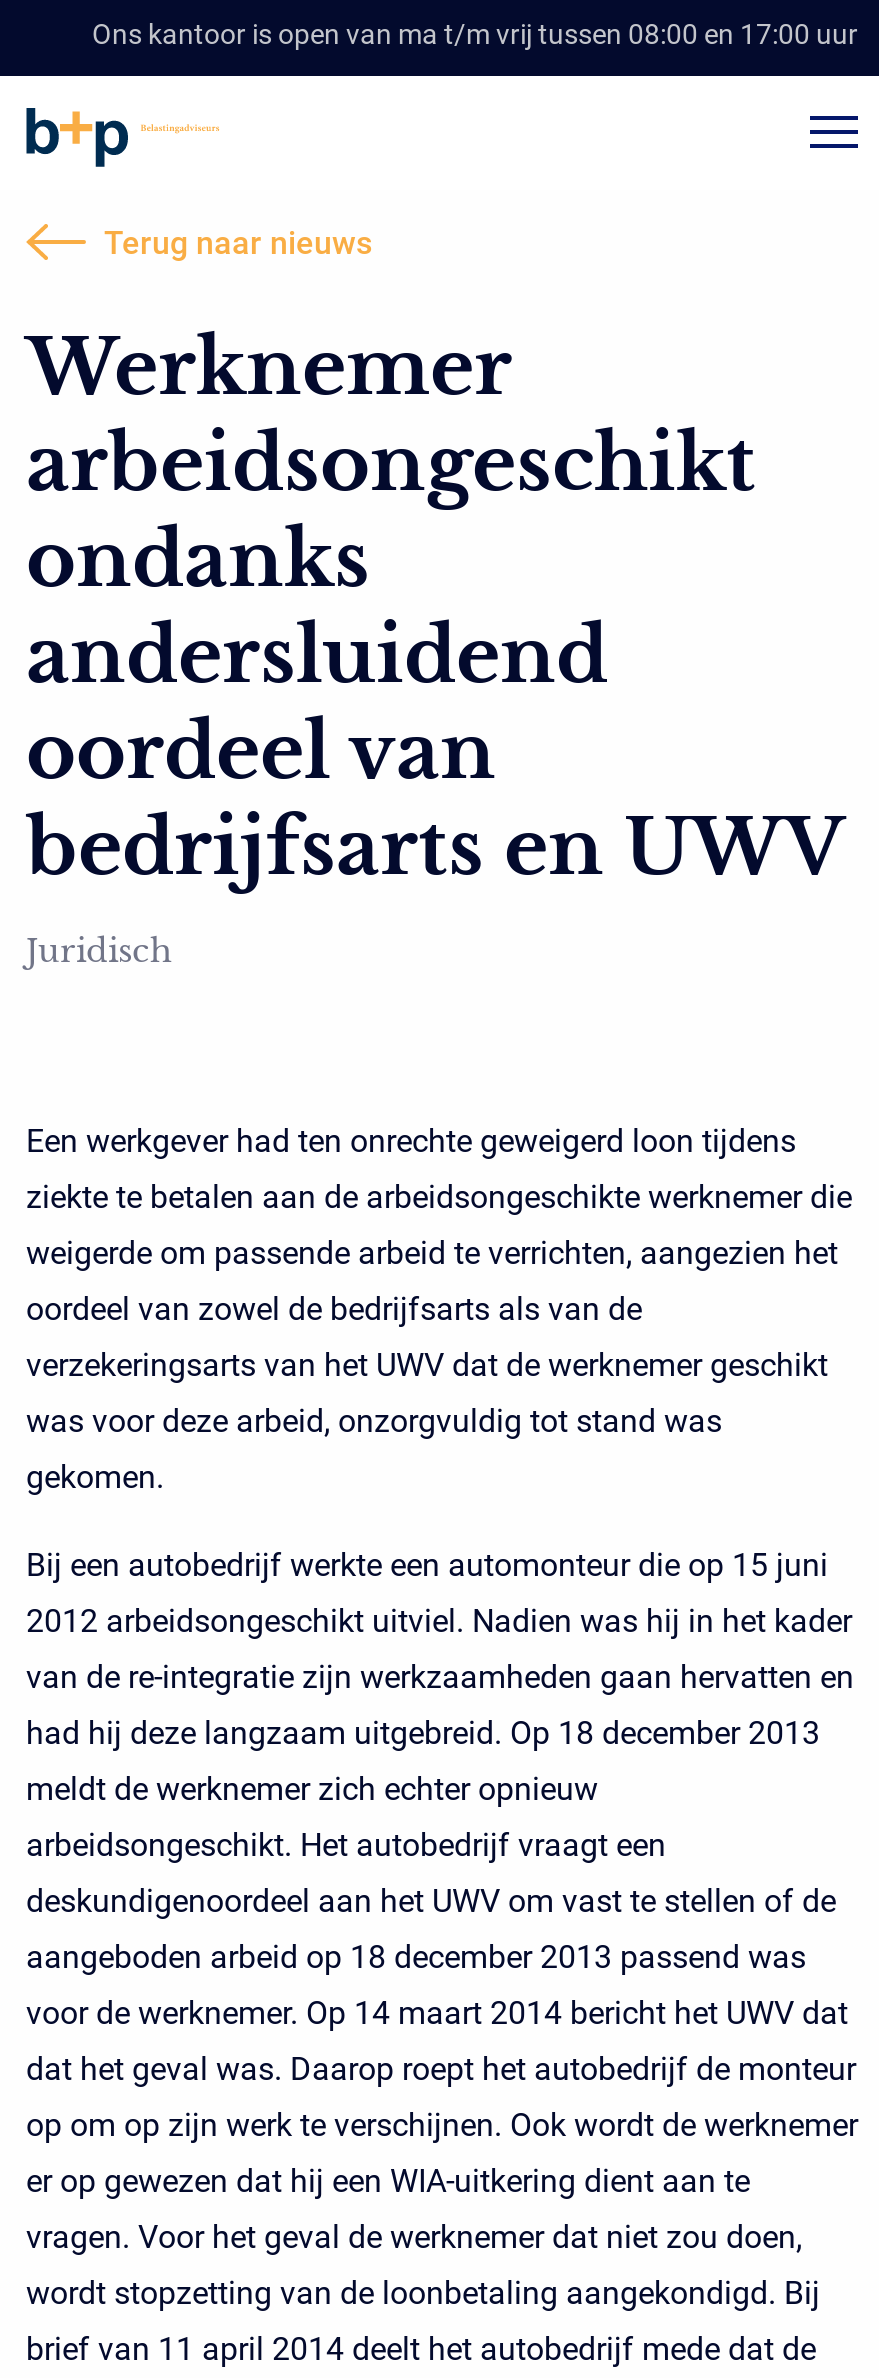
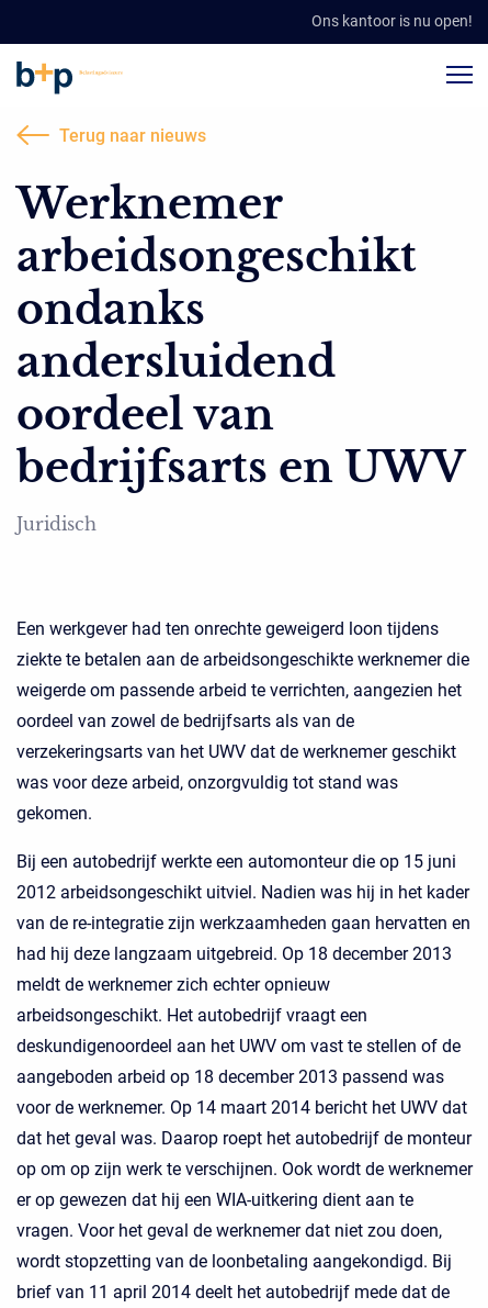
- Ons kantoor is open van ma t/m vrij tussen 08:00 en 17:00 uur
+ Ons kantoor is nu open!
